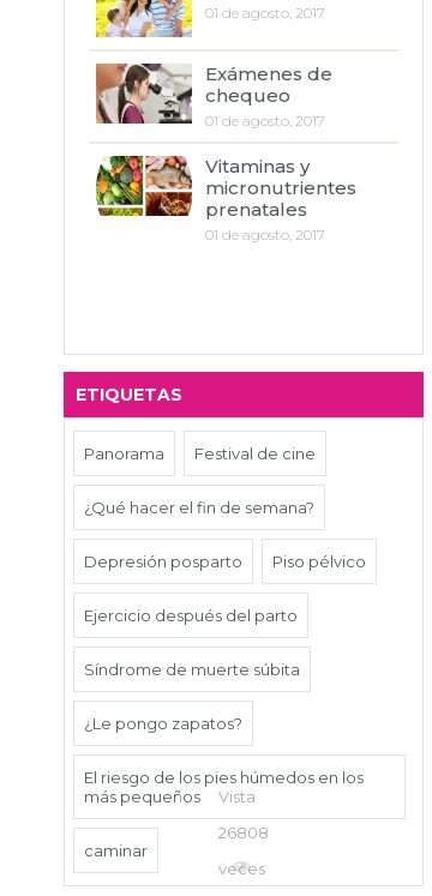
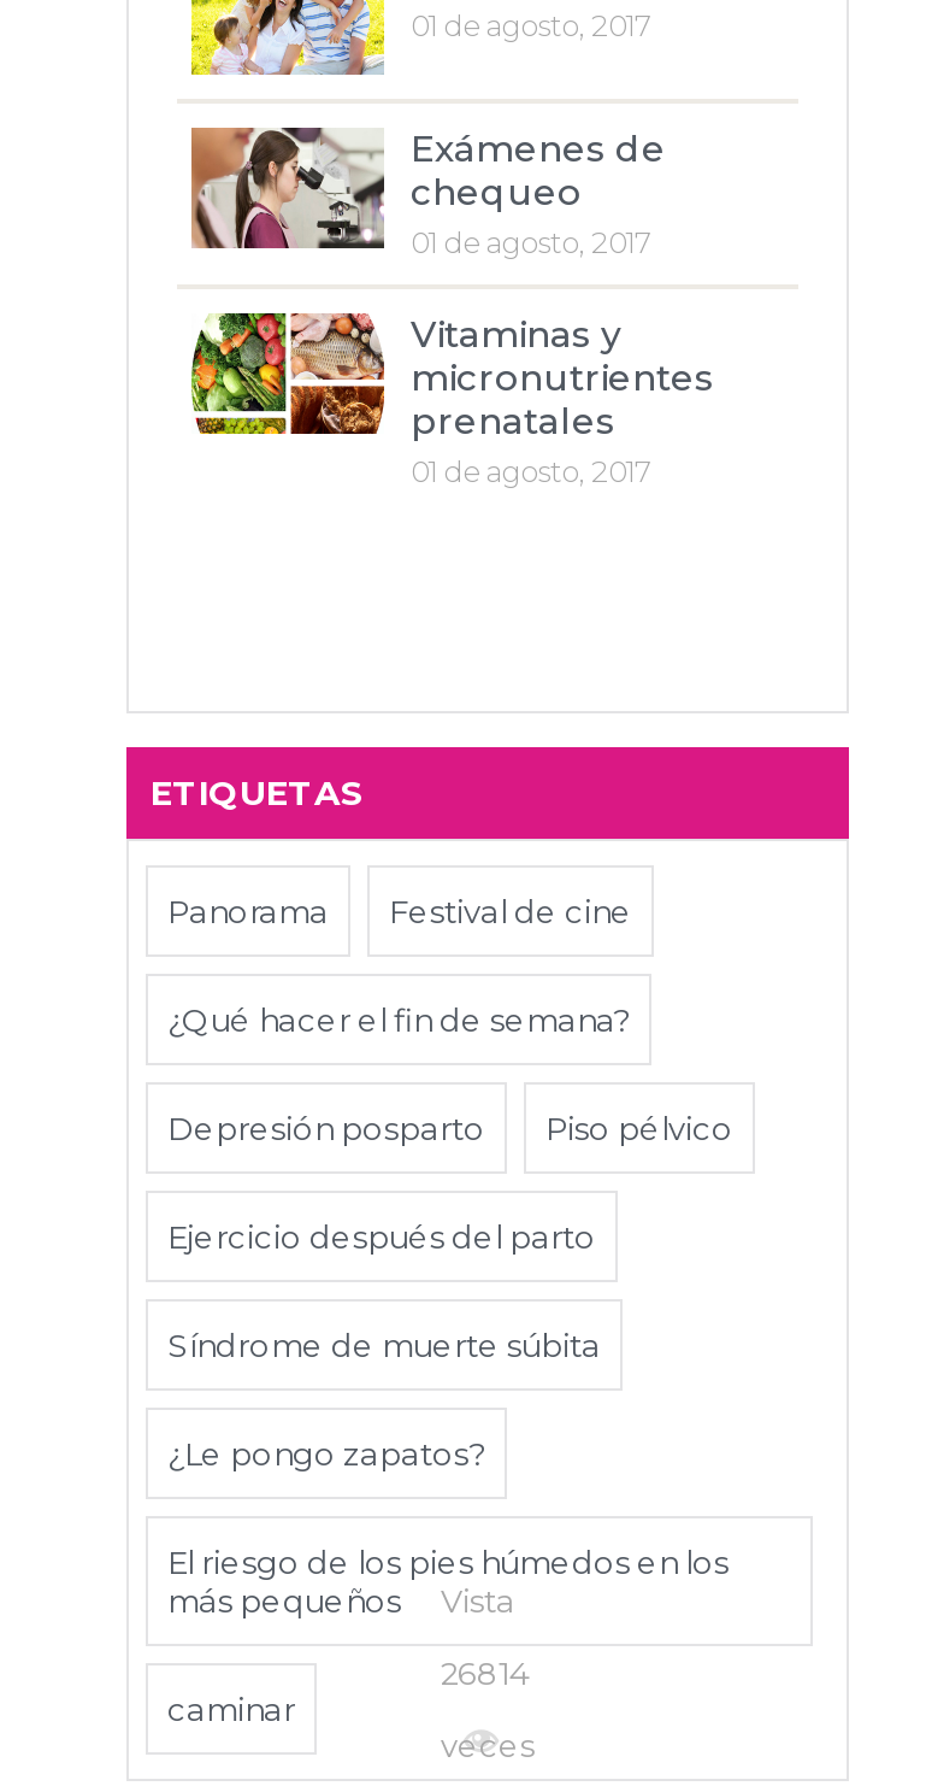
- 26808
+ 26814
